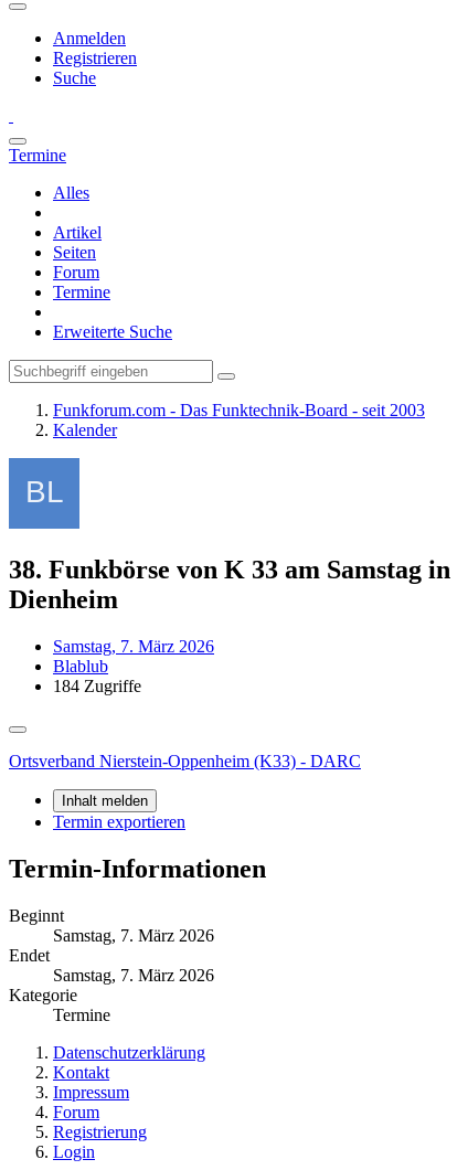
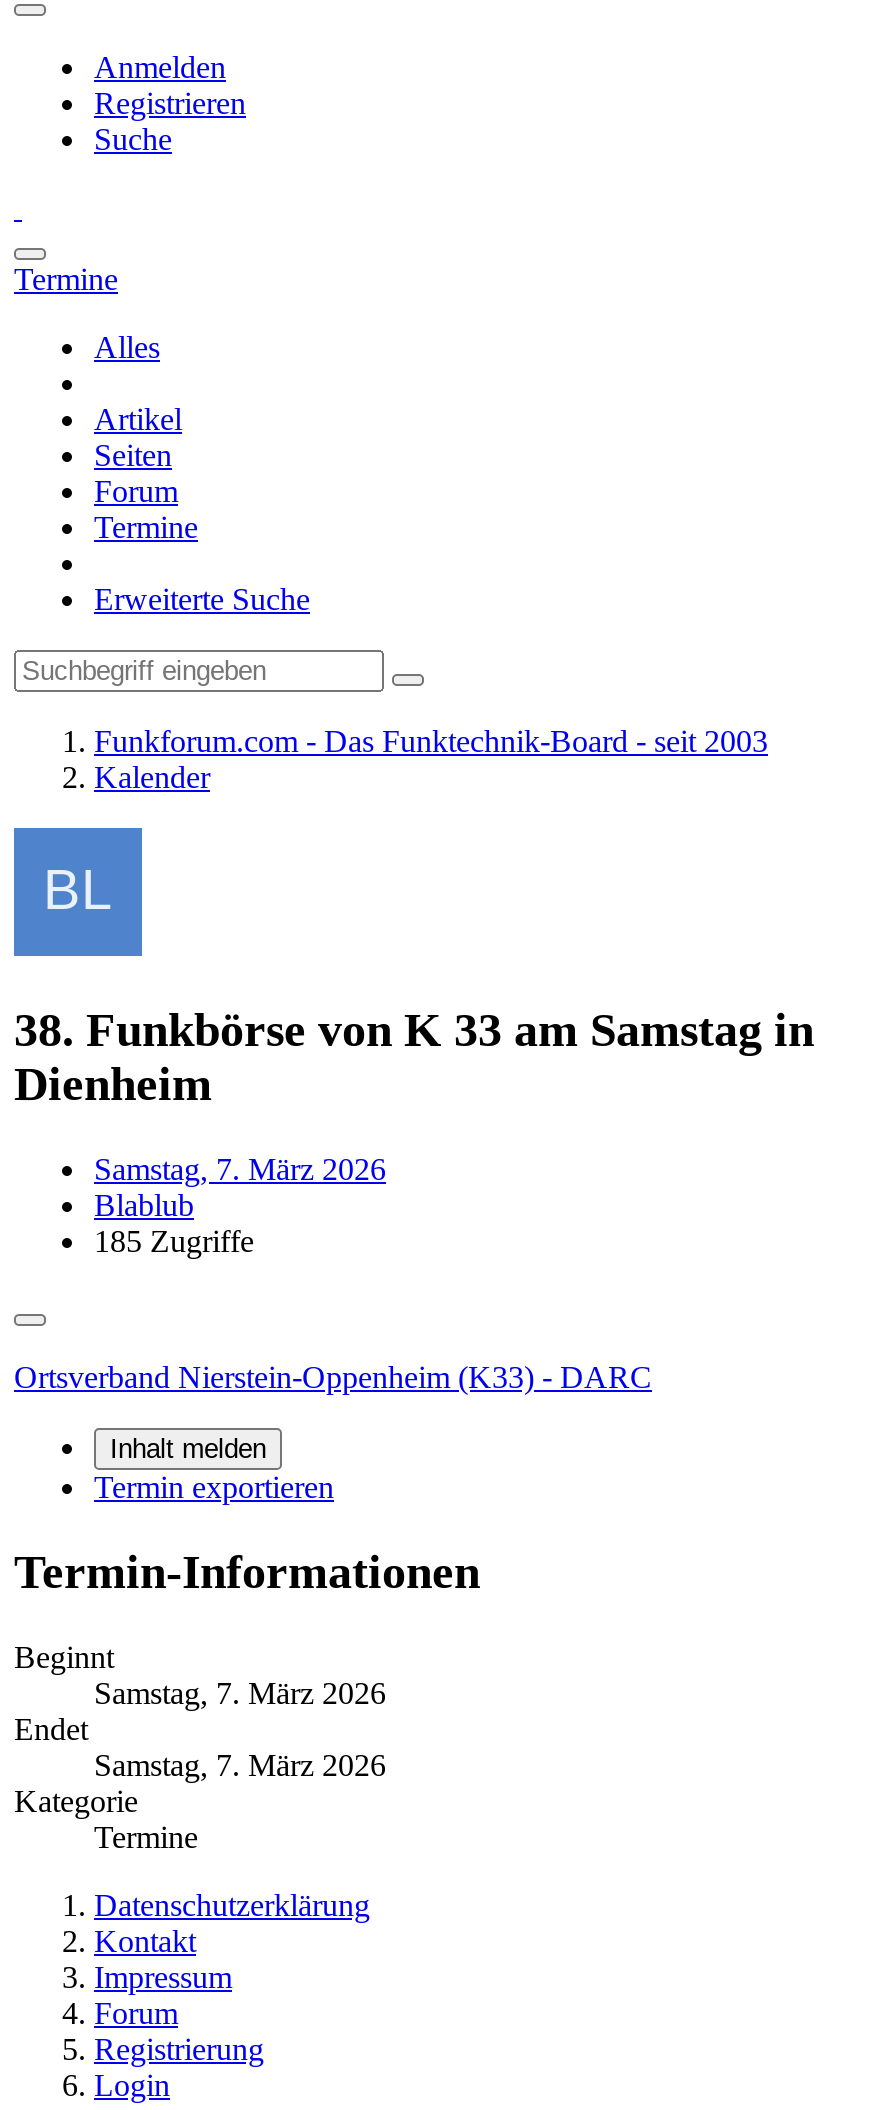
- 184 Zugriffe
+ 185 Zugriffe
